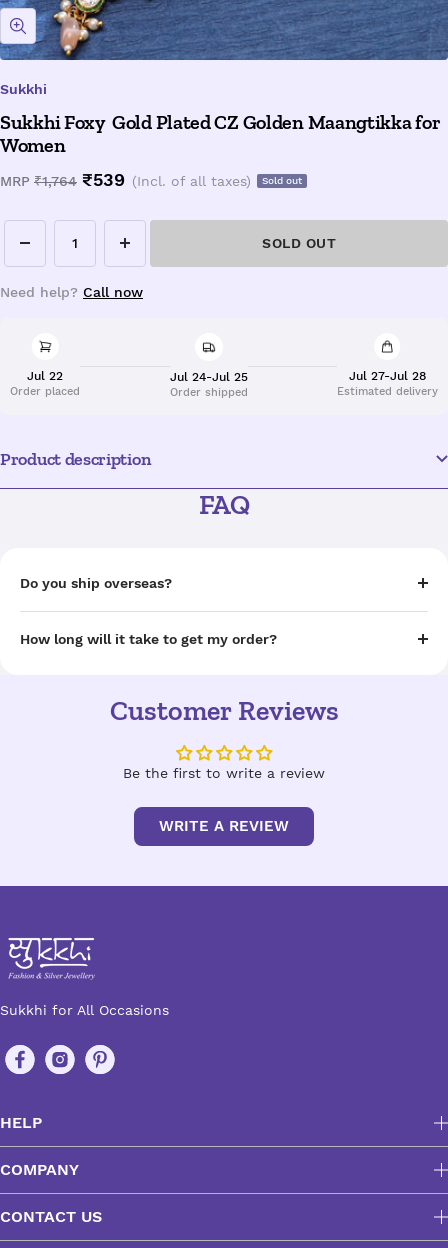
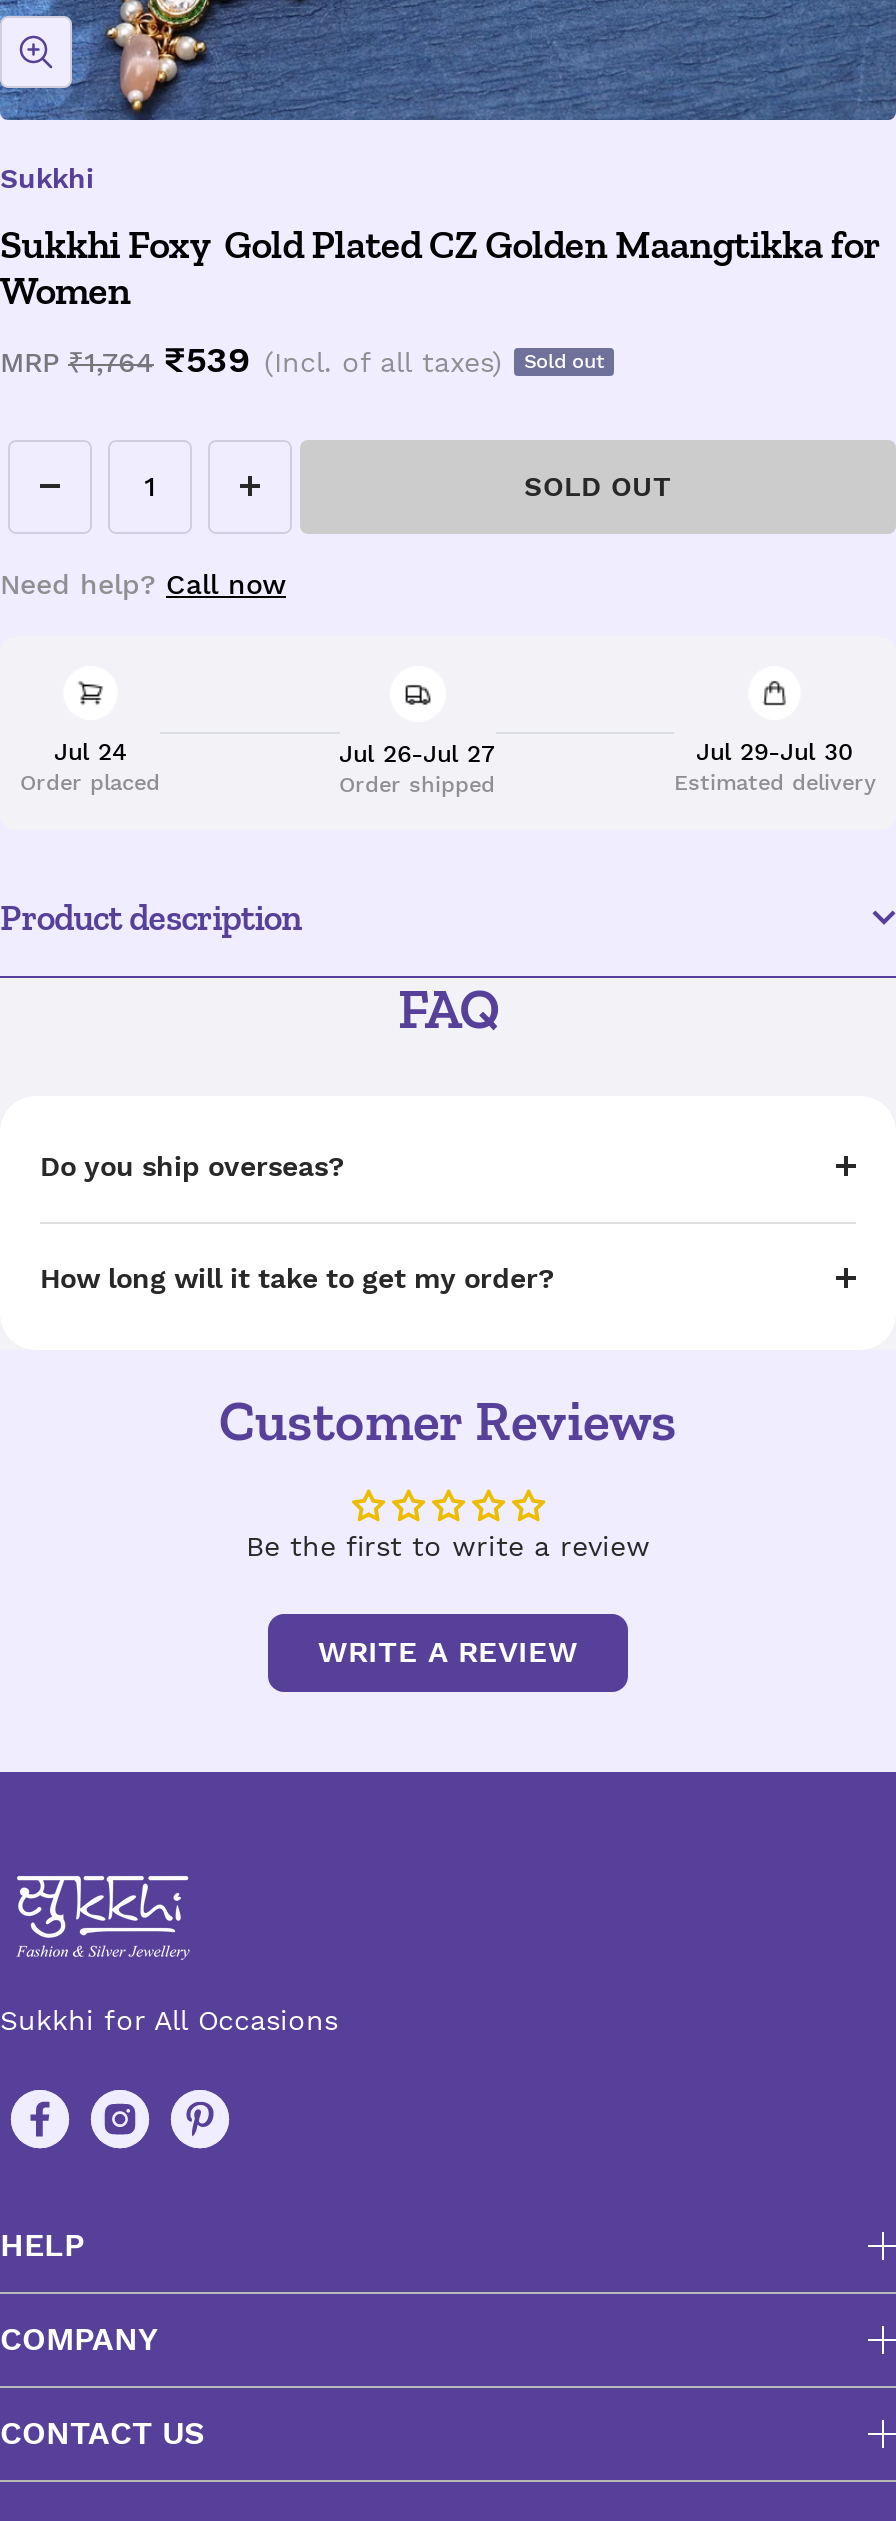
- Jul 22
+ Jul 24

- Jul 24-Jul 25
+ Jul 26-Jul 27

- Jul 27-Jul 28
+ Jul 29-Jul 30
